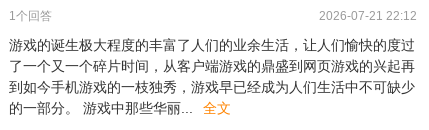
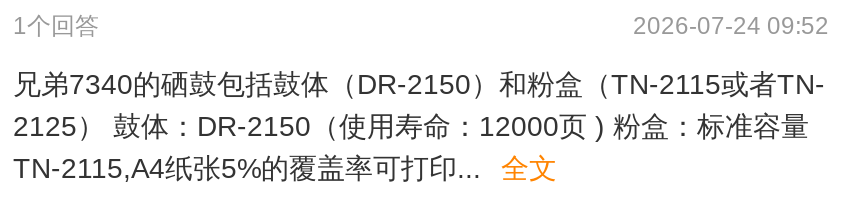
- 2026-07-21 22:12
+ 2026-07-24 09:52

- 游戏的诞生极大程度的丰富了人们的业余生活，让人们愉快的度过
- 了一个又一个碎片时间，从客户端游戏的鼎盛到网页游戏的兴起再
- 到如今手机游戏的一枝独秀，游戏早已经成为人们生活中不可缺少
- 的一部分。 游戏中那些华丽...
+ 兄弟7340的硒鼓包括鼓体（DR-2150）和粉盒（TN-2115或者TN-
+ 2125） 鼓体：DR-2150（使用寿命：12000页 ) 粉盒：标准容量
+ TN-2115,A4纸张5%的覆盖率可打印...
